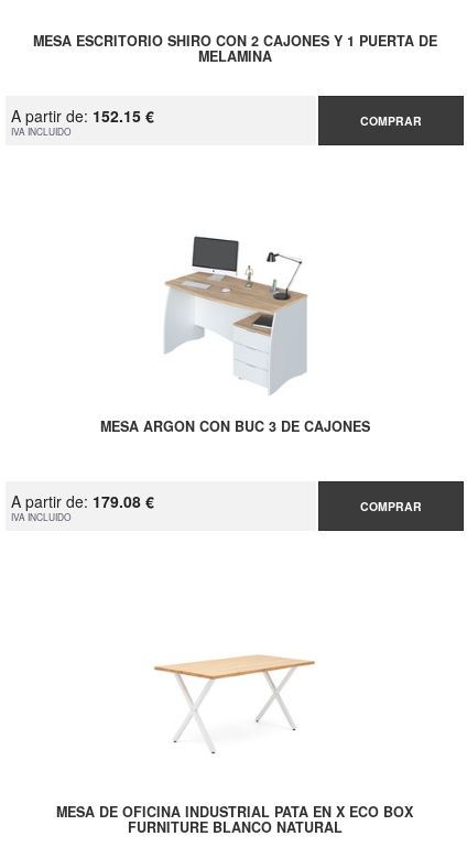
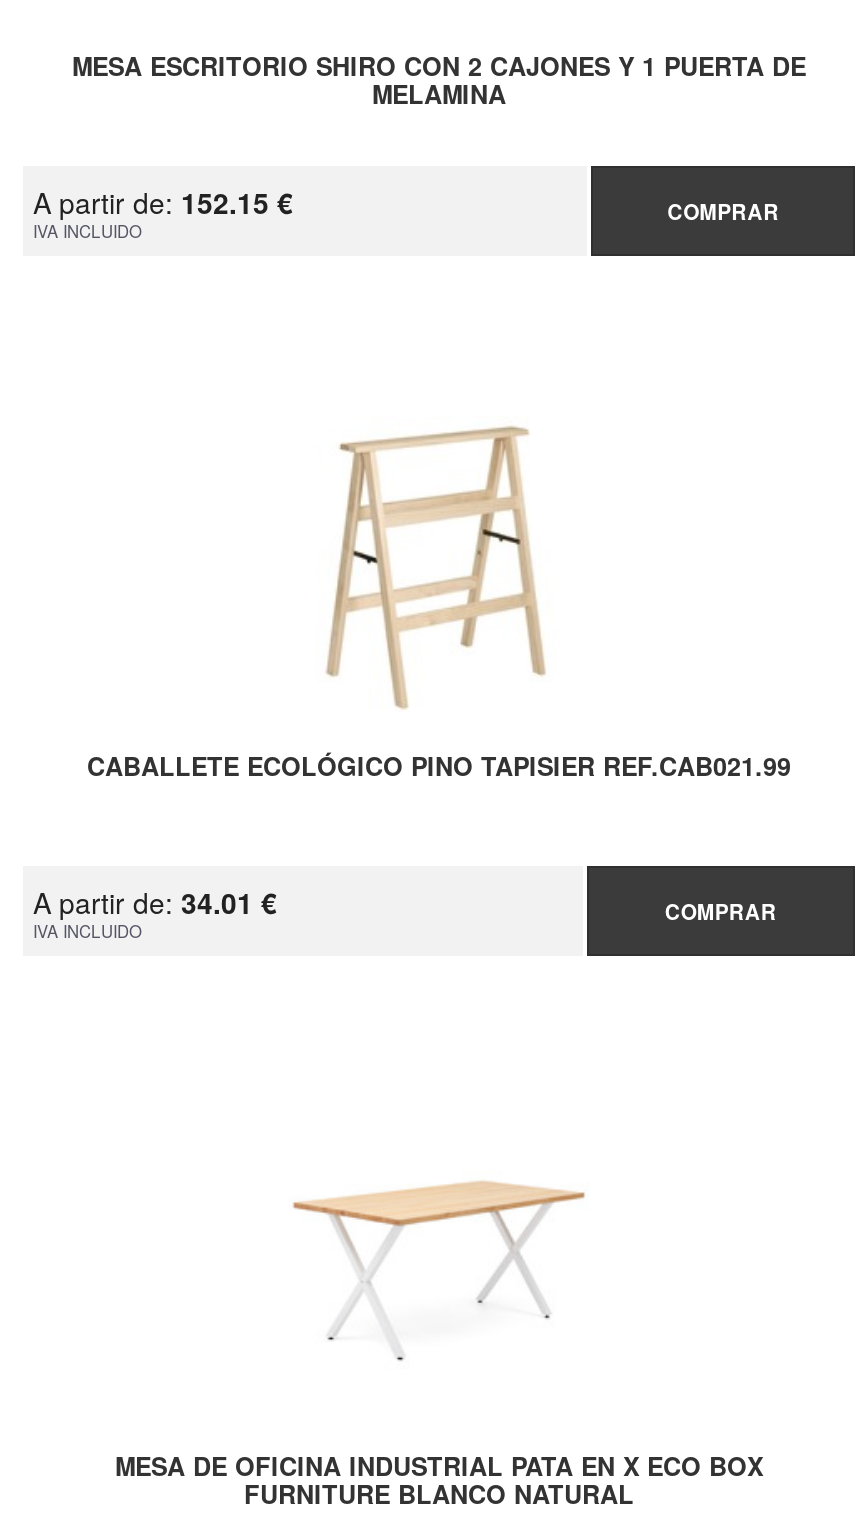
- [image]
- MESA ARGON CON BUC 3 DE CAJONES
+ [image]
+ CABALLETE ECOLÓGICO PINO TAPISIER REF.CAB021.99

- A partir de: 179.08 €
+ A partir de: 34.01 €
